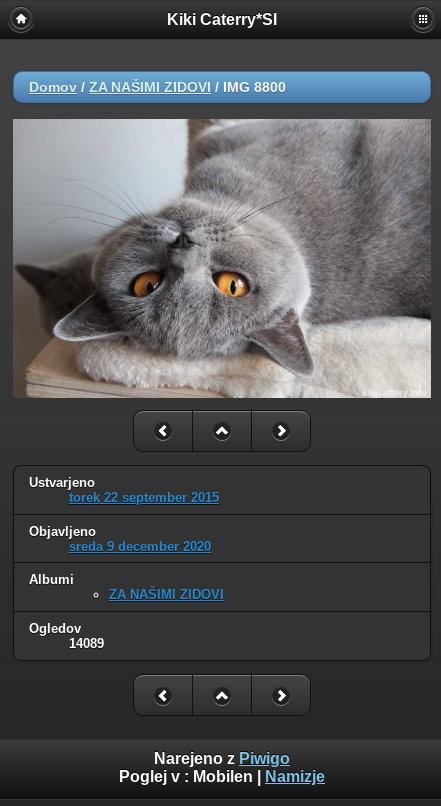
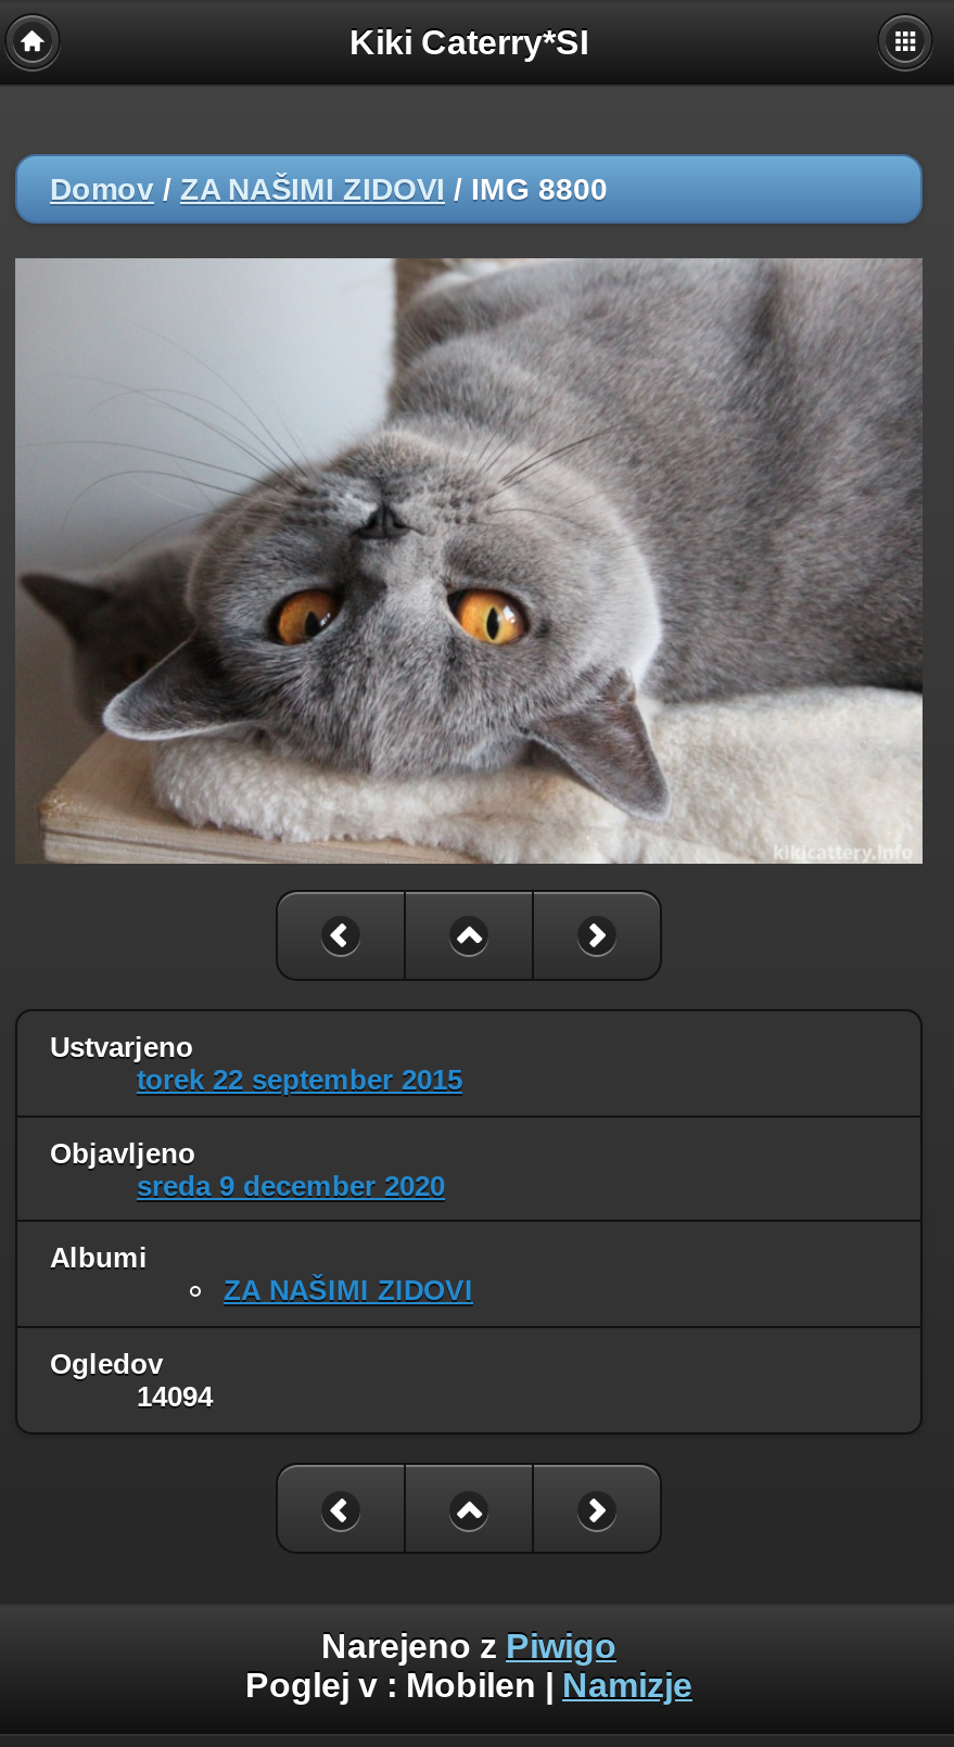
- 14089
+ 14094
